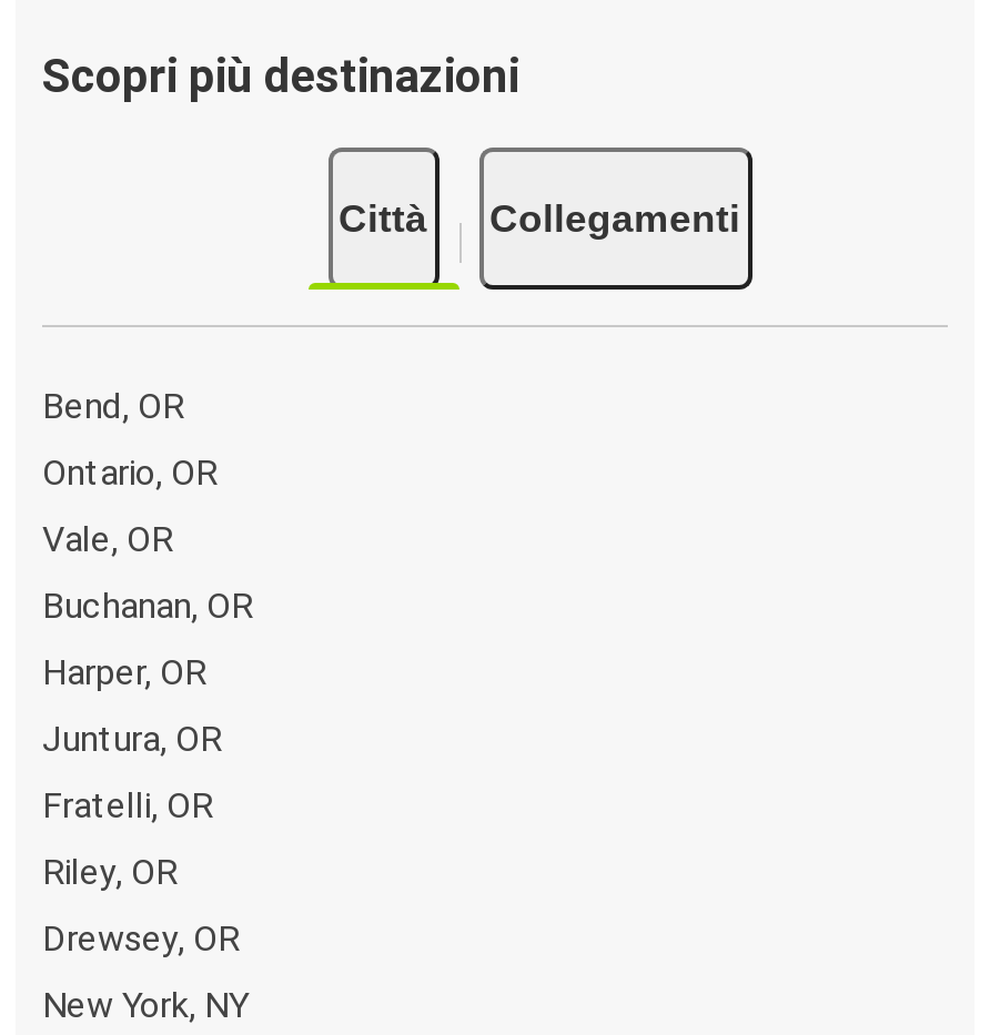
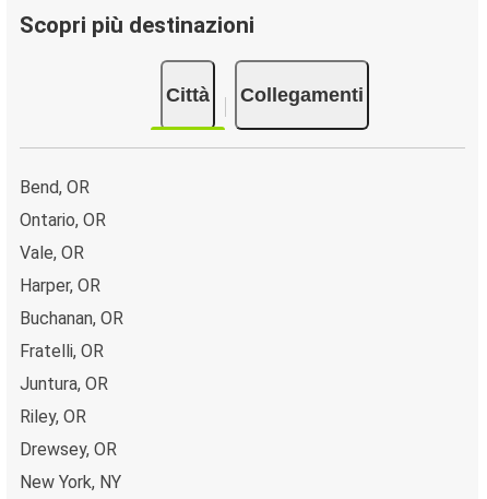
moved down: Buchanan, OR

moved up: Harper, OR

moved down: Juntura, OR

moved up: Fratelli, OR
